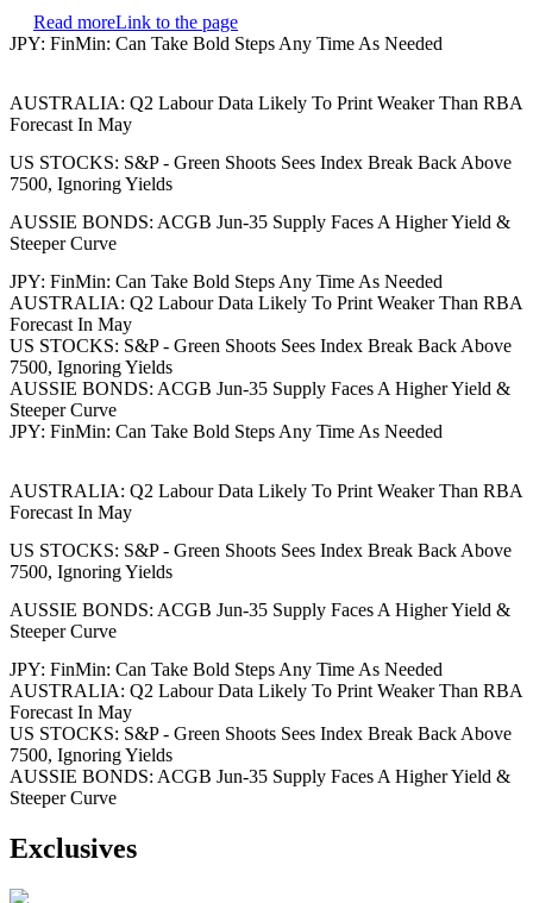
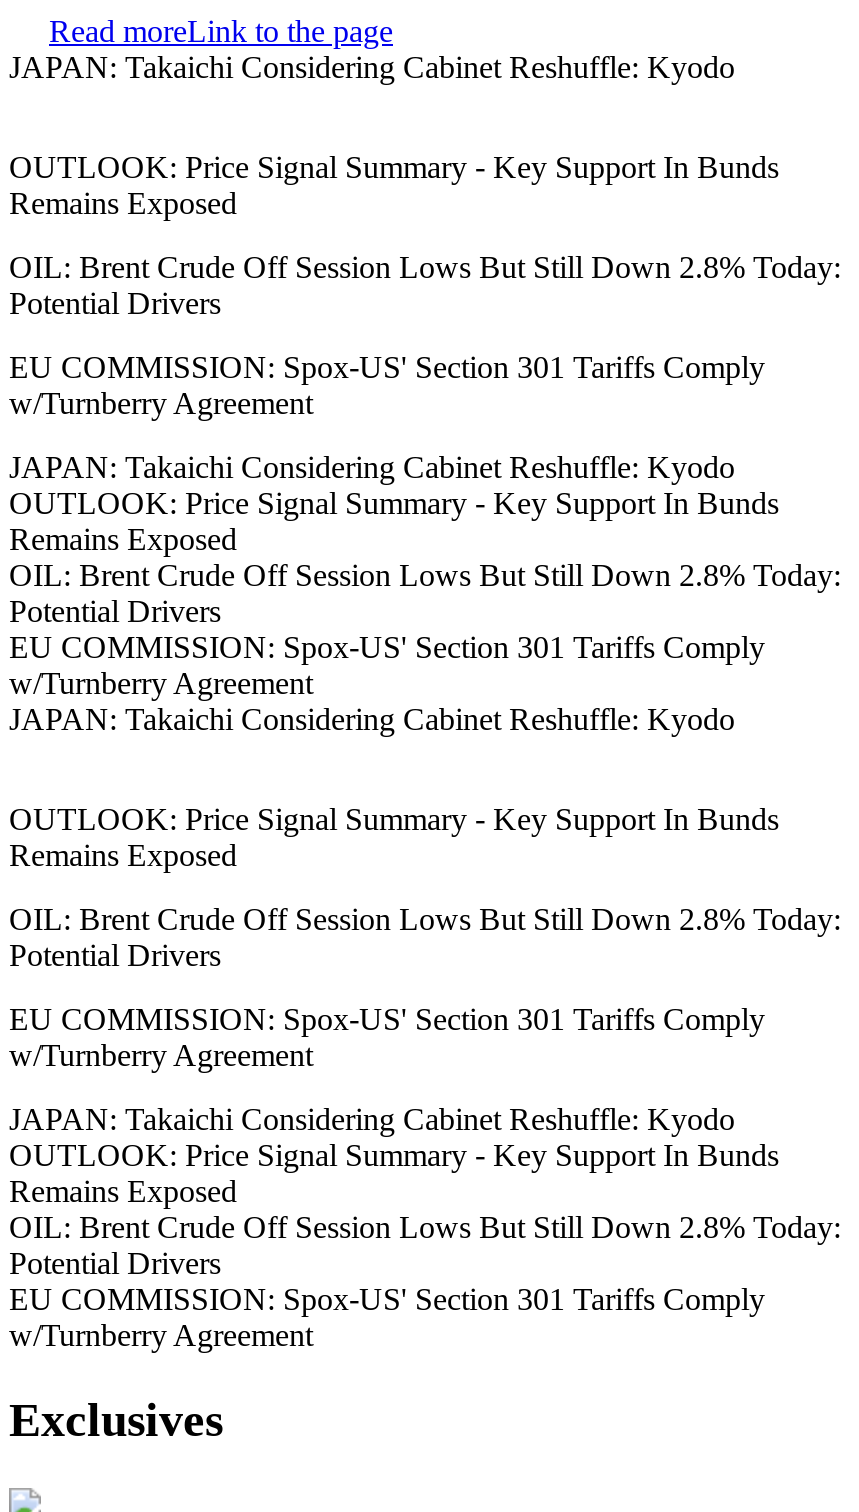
- JPY: FinMin: Can Take Bold Steps Any Time As Needed
+ JAPAN: Takaichi Considering Cabinet Reshuffle: Kyodo

- AUSTRALIA: Q2 Labour Data Likely To Print Weaker Than RBA
- Forecast In May
+ OUTLOOK: Price Signal Summary - Key Support In Bunds
+ Remains Exposed

- US STOCKS: S&P - Green Shoots Sees Index Break Back Above
- 7500, Ignoring Yields
+ OIL: Brent Crude Off Session Lows But Still Down 2.8% Today:
+ Potential Drivers

- AUSSIE BONDS: ACGB Jun-35 Supply Faces A Higher Yield &
- Steeper Curve
+ EU COMMISSION: Spox-US' Section 301 Tariffs Comply
+ w/Turnberry Agreement

- JPY: FinMin: Can Take Bold Steps Any Time As Needed
- AUSTRALIA: Q2 Labour Data Likely To Print Weaker Than RBA
- Forecast In May
- US STOCKS: S&P - Green Shoots Sees Index Break Back Above
- 7500, Ignoring Yields
- AUSSIE BONDS: ACGB Jun-35 Supply Faces A Higher Yield &
- Steeper Curve
- JPY: FinMin: Can Take Bold Steps Any Time As Needed
+ JAPAN: Takaichi Considering Cabinet Reshuffle: Kyodo
+ OUTLOOK: Price Signal Summary - Key Support In Bunds
+ Remains Exposed
+ OIL: Brent Crude Off Session Lows But Still Down 2.8% Today:
+ Potential Drivers
+ EU COMMISSION: Spox-US' Section 301 Tariffs Comply
+ w/Turnberry Agreement
+ JAPAN: Takaichi Considering Cabinet Reshuffle: Kyodo

- AUSTRALIA: Q2 Labour Data Likely To Print Weaker Than RBA
- Forecast In May
+ OUTLOOK: Price Signal Summary - Key Support In Bunds
+ Remains Exposed

- US STOCKS: S&P - Green Shoots Sees Index Break Back Above
- 7500, Ignoring Yields
+ OIL: Brent Crude Off Session Lows But Still Down 2.8% Today:
+ Potential Drivers

- AUSSIE BONDS: ACGB Jun-35 Supply Faces A Higher Yield &
- Steeper Curve
+ EU COMMISSION: Spox-US' Section 301 Tariffs Comply
+ w/Turnberry Agreement

- JPY: FinMin: Can Take Bold Steps Any Time As Needed
- AUSTRALIA: Q2 Labour Data Likely To Print Weaker Than RBA
- Forecast In May
- US STOCKS: S&P - Green Shoots Sees Index Break Back Above
- 7500, Ignoring Yields
- AUSSIE BONDS: ACGB Jun-35 Supply Faces A Higher Yield &
- Steeper Curve
+ JAPAN: Takaichi Considering Cabinet Reshuffle: Kyodo
+ OUTLOOK: Price Signal Summary - Key Support In Bunds
+ Remains Exposed
+ OIL: Brent Crude Off Session Lows But Still Down 2.8% Today:
+ Potential Drivers
+ EU COMMISSION: Spox-US' Section 301 Tariffs Comply
+ w/Turnberry Agreement
